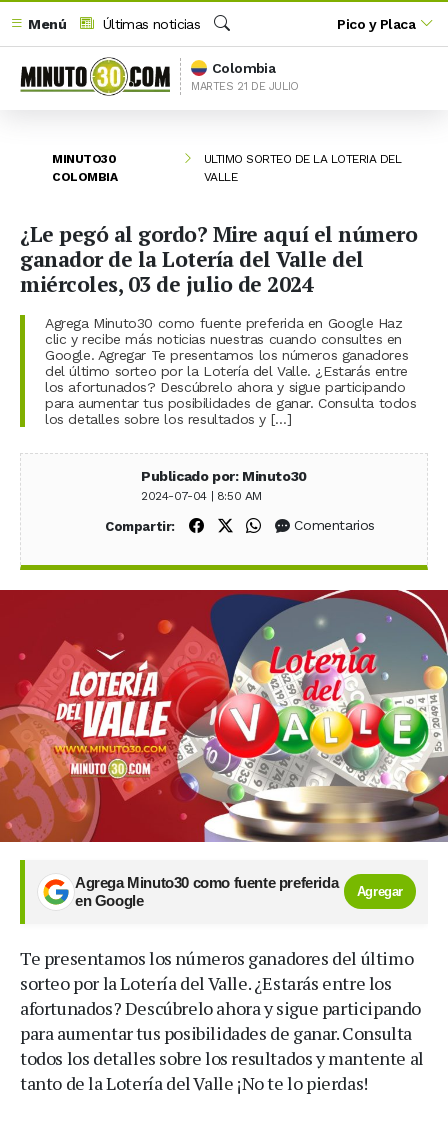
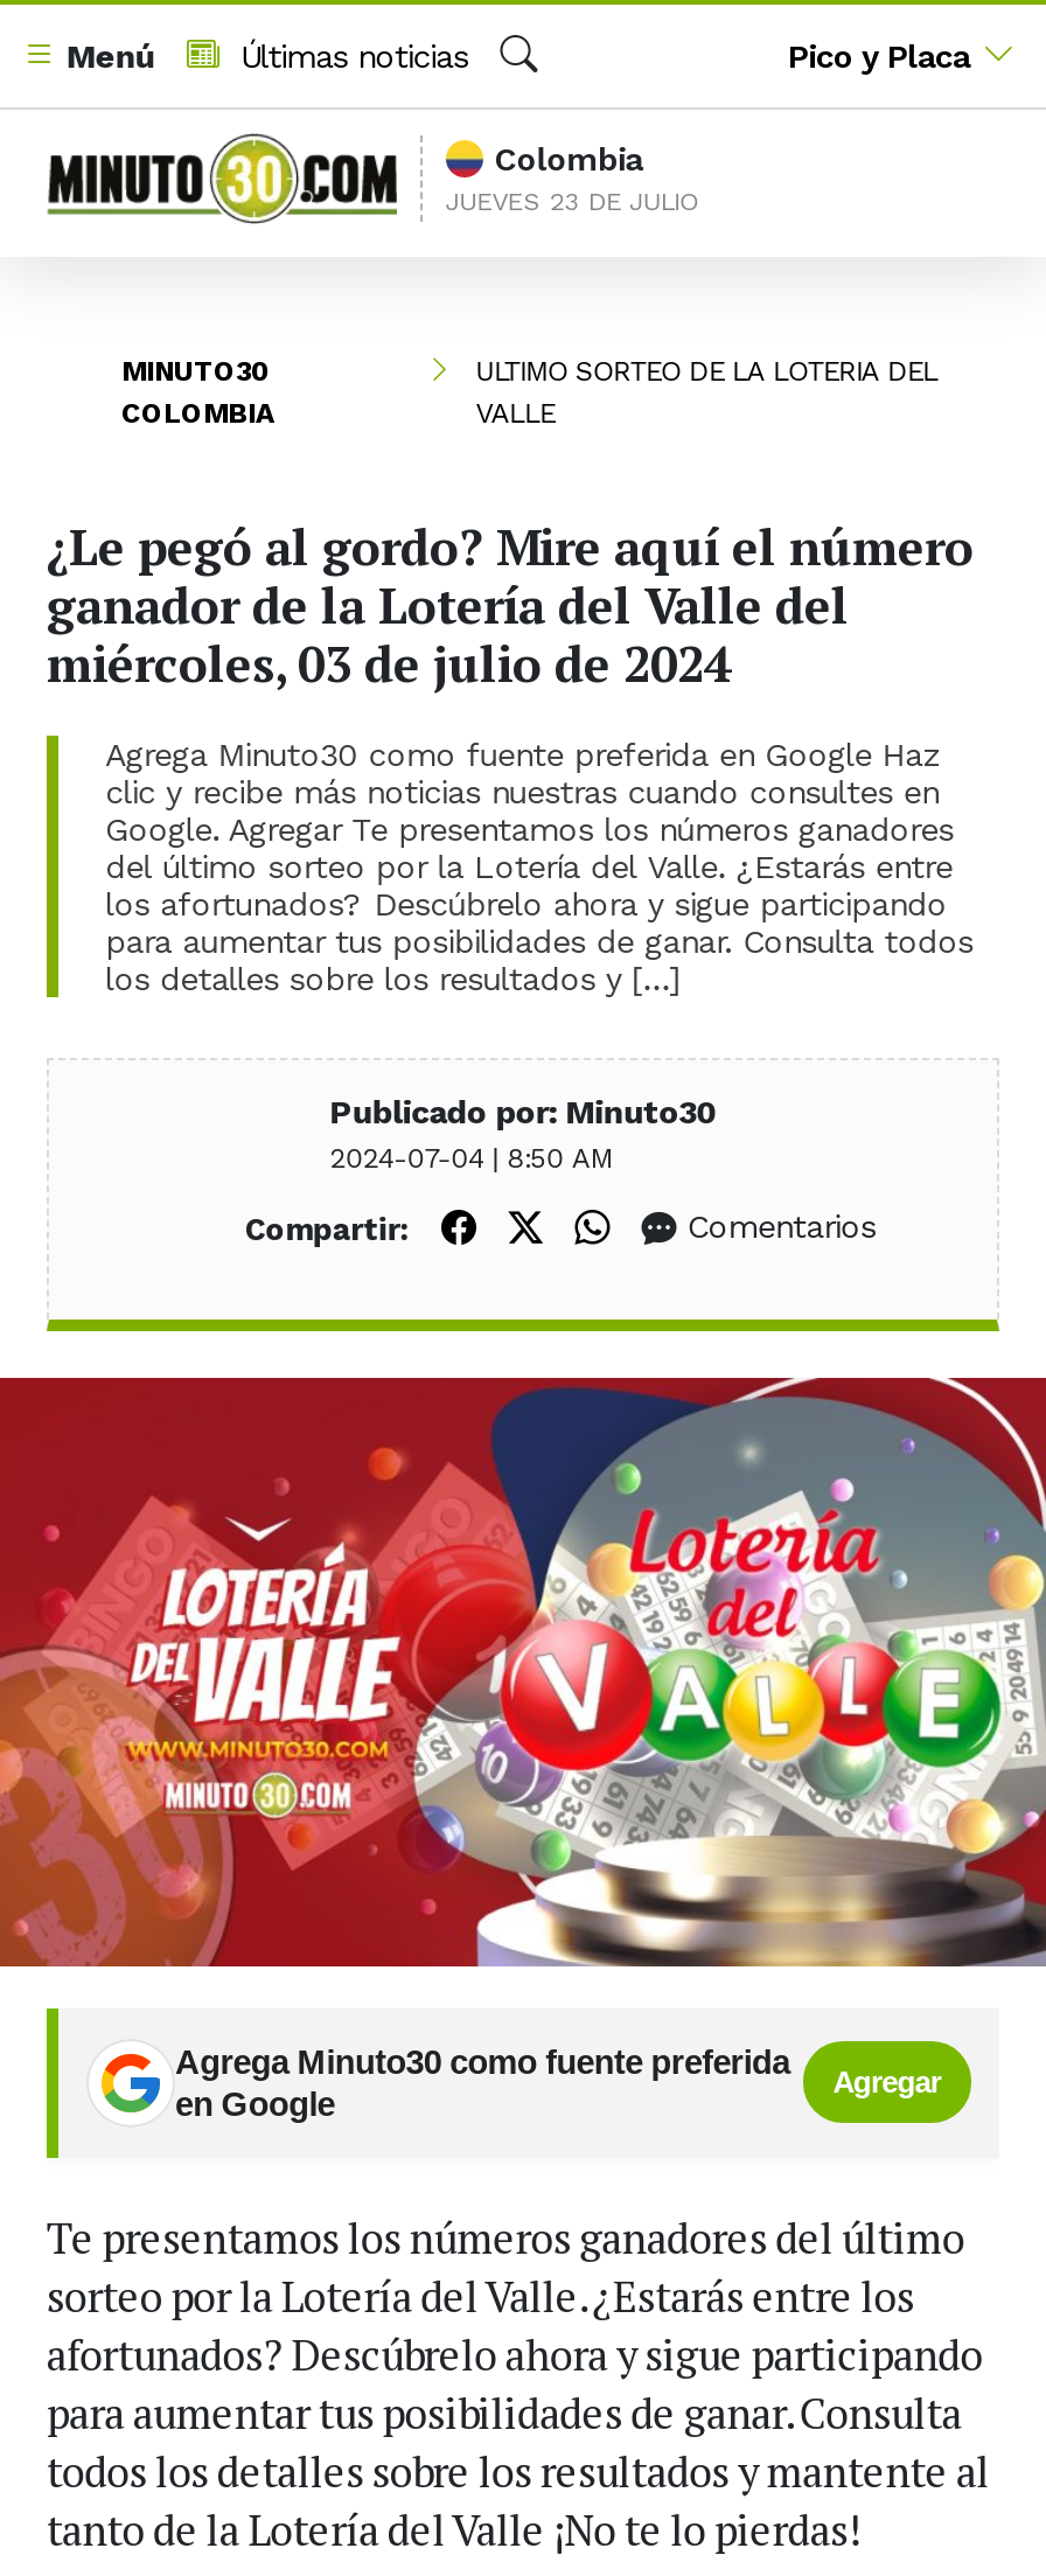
- MARTES 21 DE JULIO
+ JUEVES 23 DE JULIO
